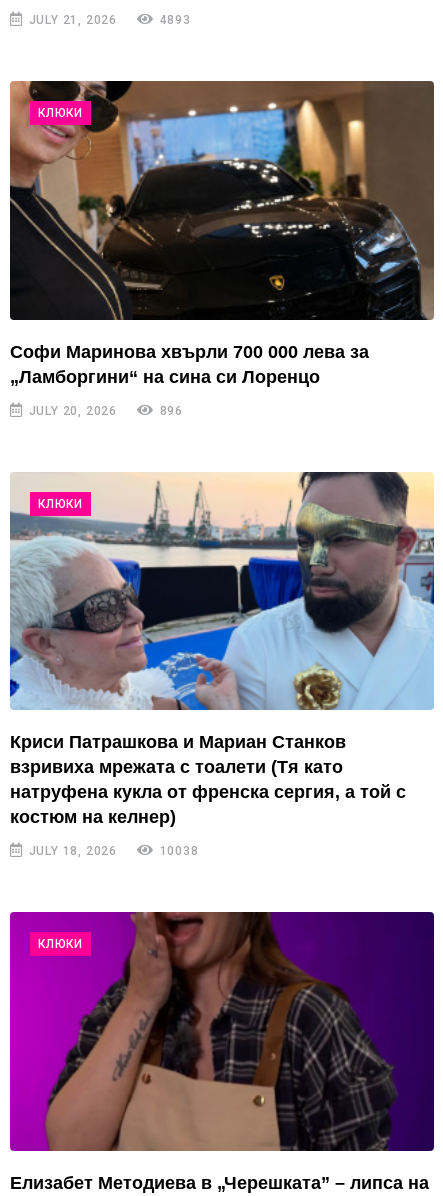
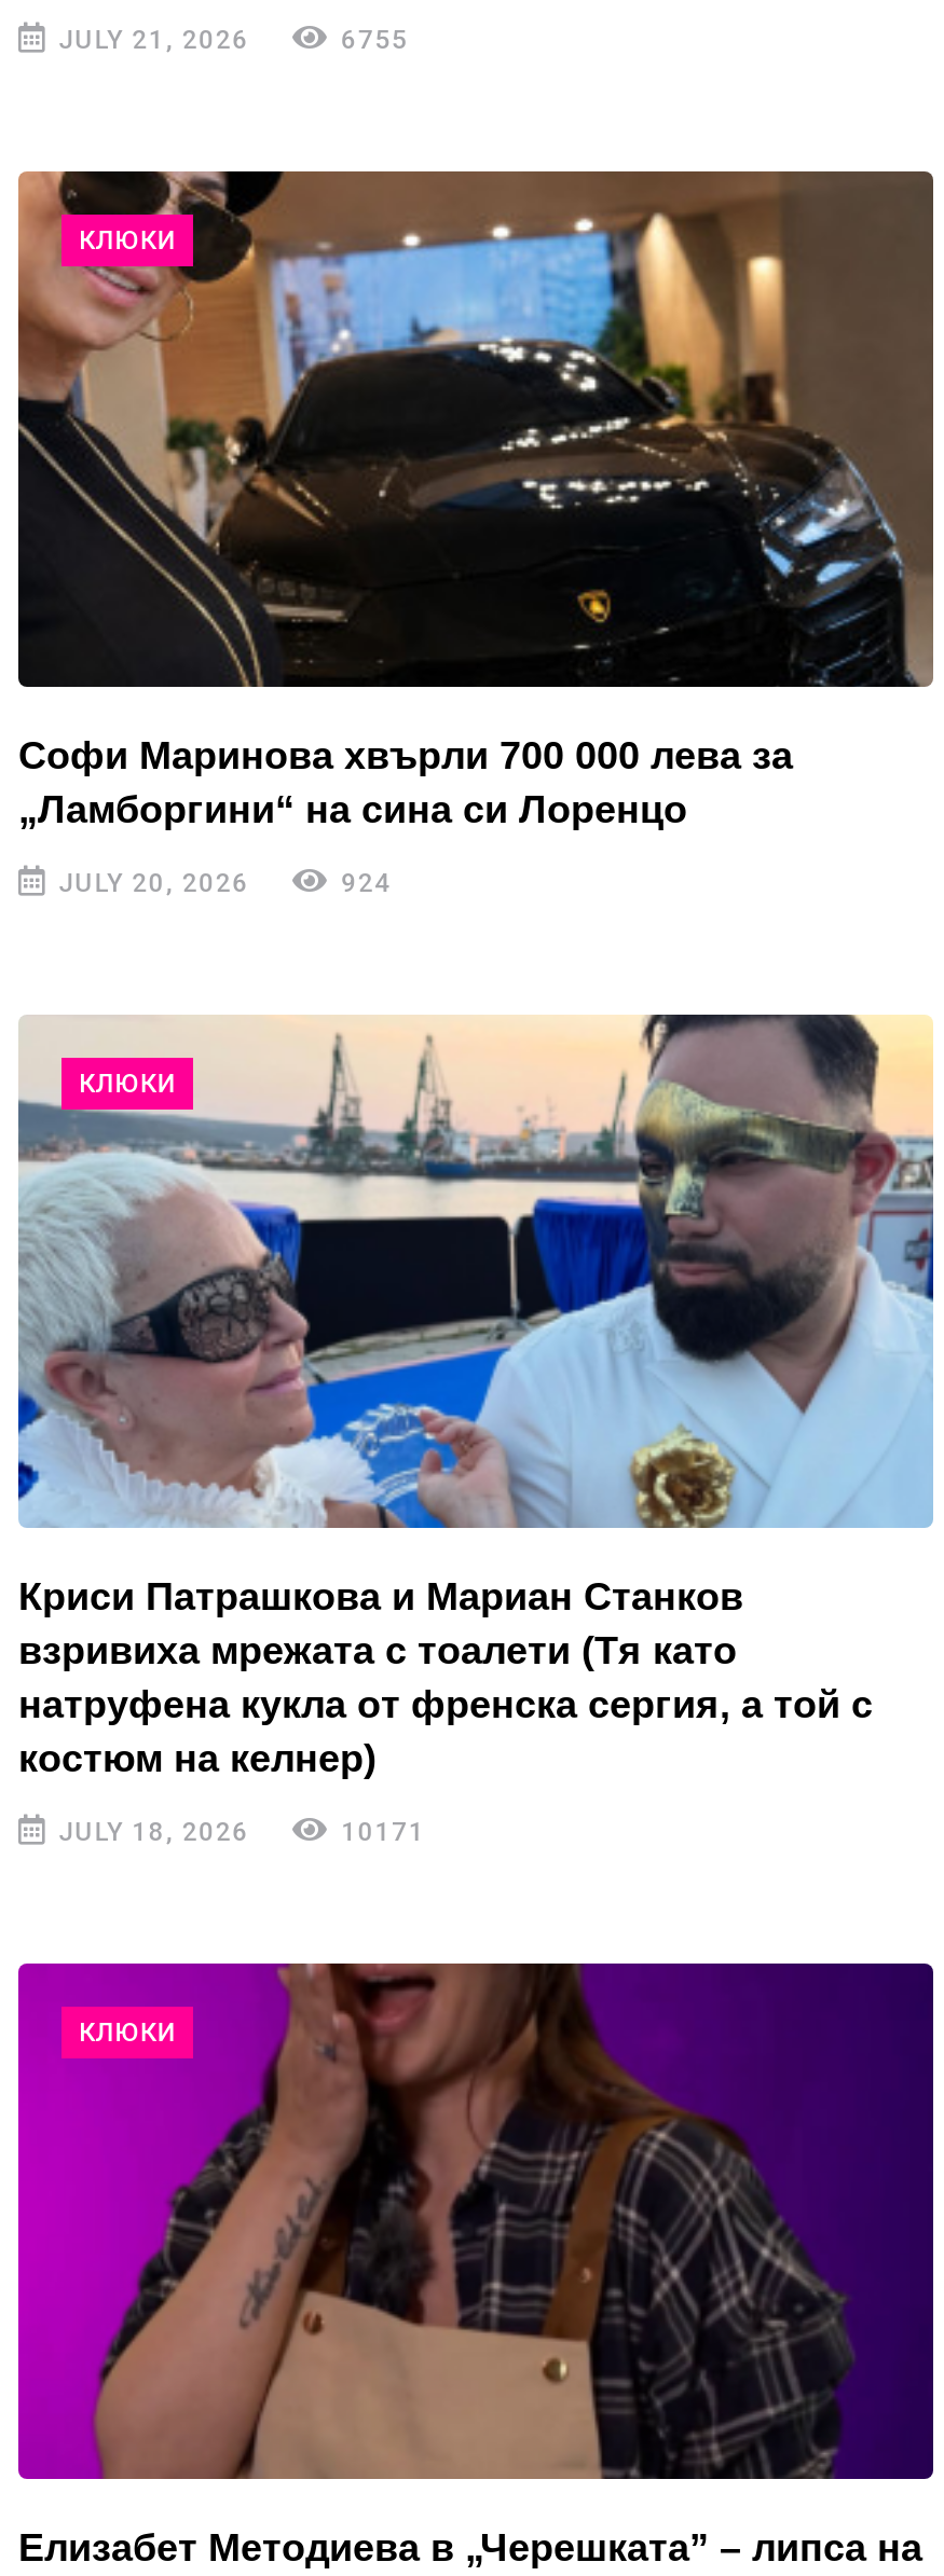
- 4893
+ 6755

- 896
+ 924

- 10038
+ 10171
